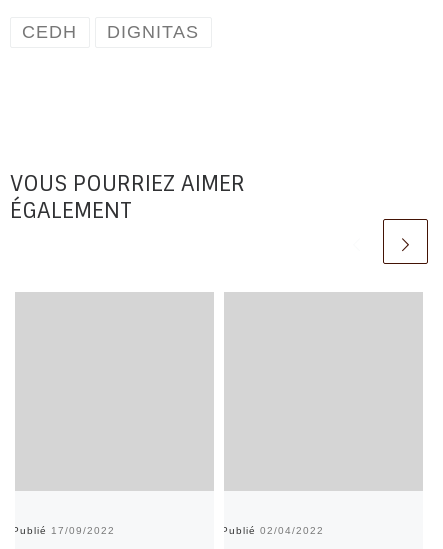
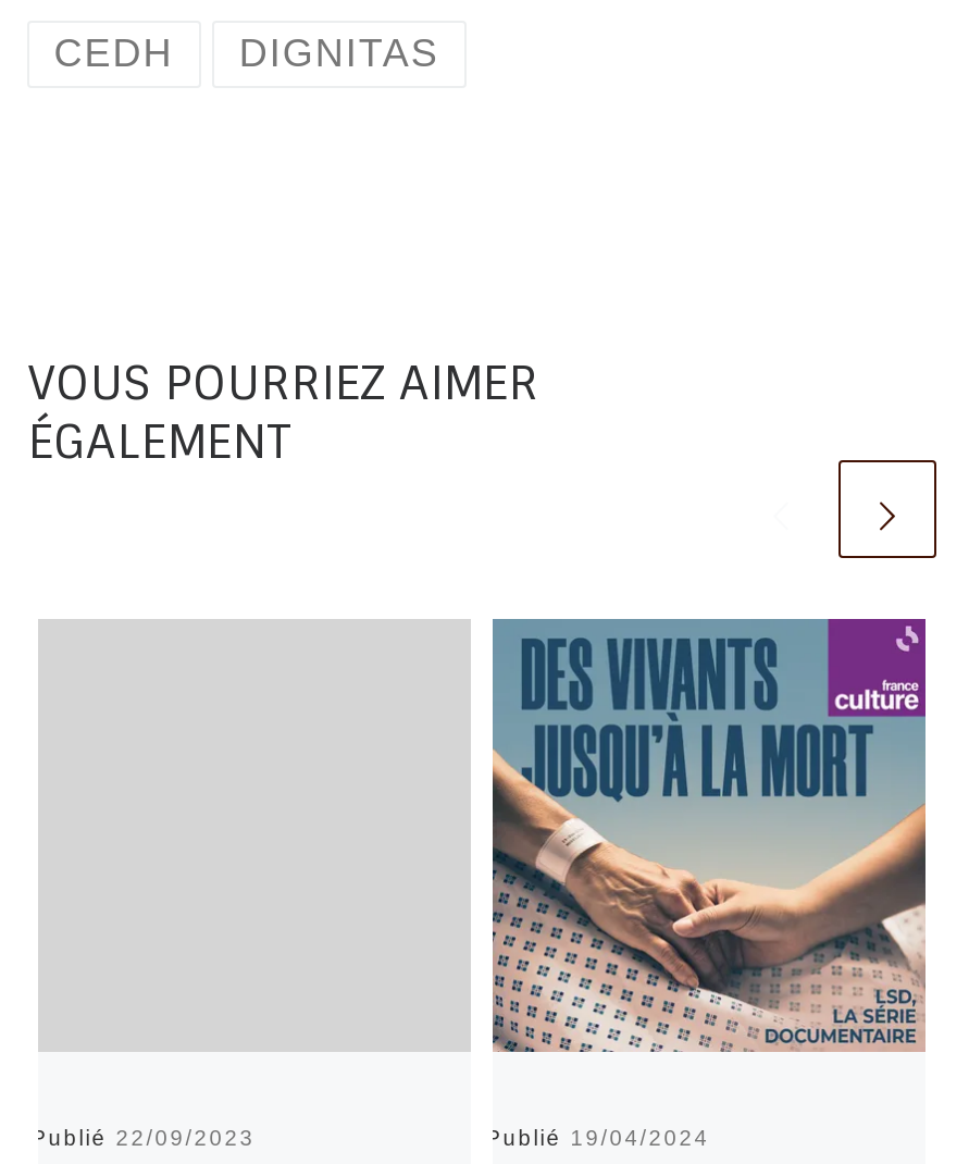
+ [image]

- Publié 17/09/2022
+ Publié 22/09/2023

- Publié 02/04/2022
+ Publié 19/04/2024
